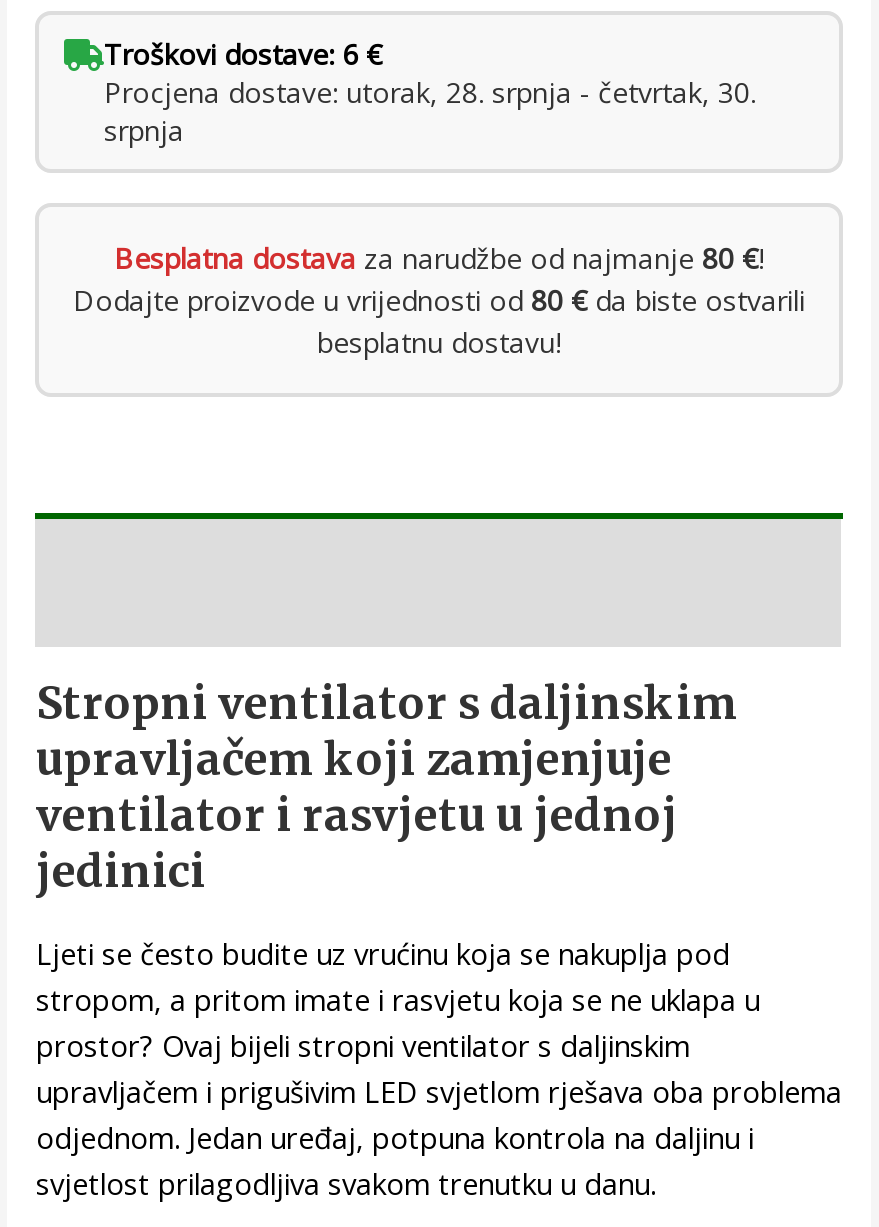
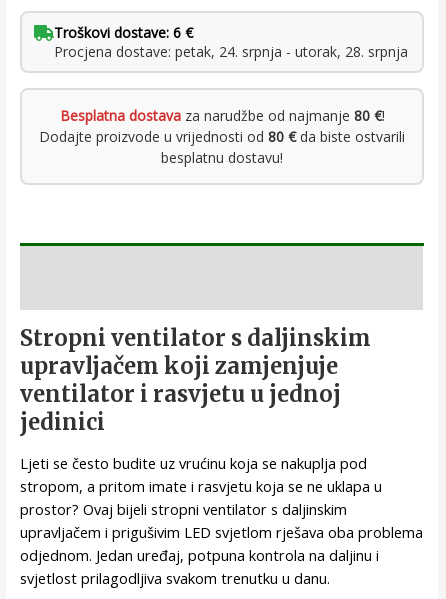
- Procjena dostave: utorak, 28. srpnja - četvrtak, 30.
- srpnja
+ Procjena dostave: petak, 24. srpnja - utorak, 28. srpnja
